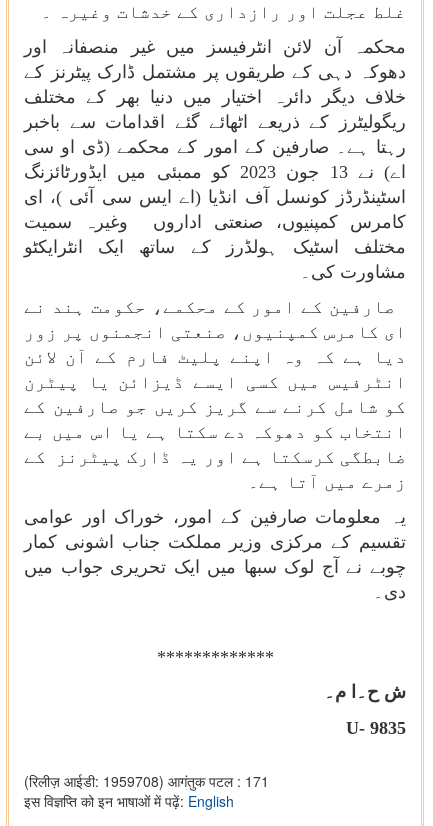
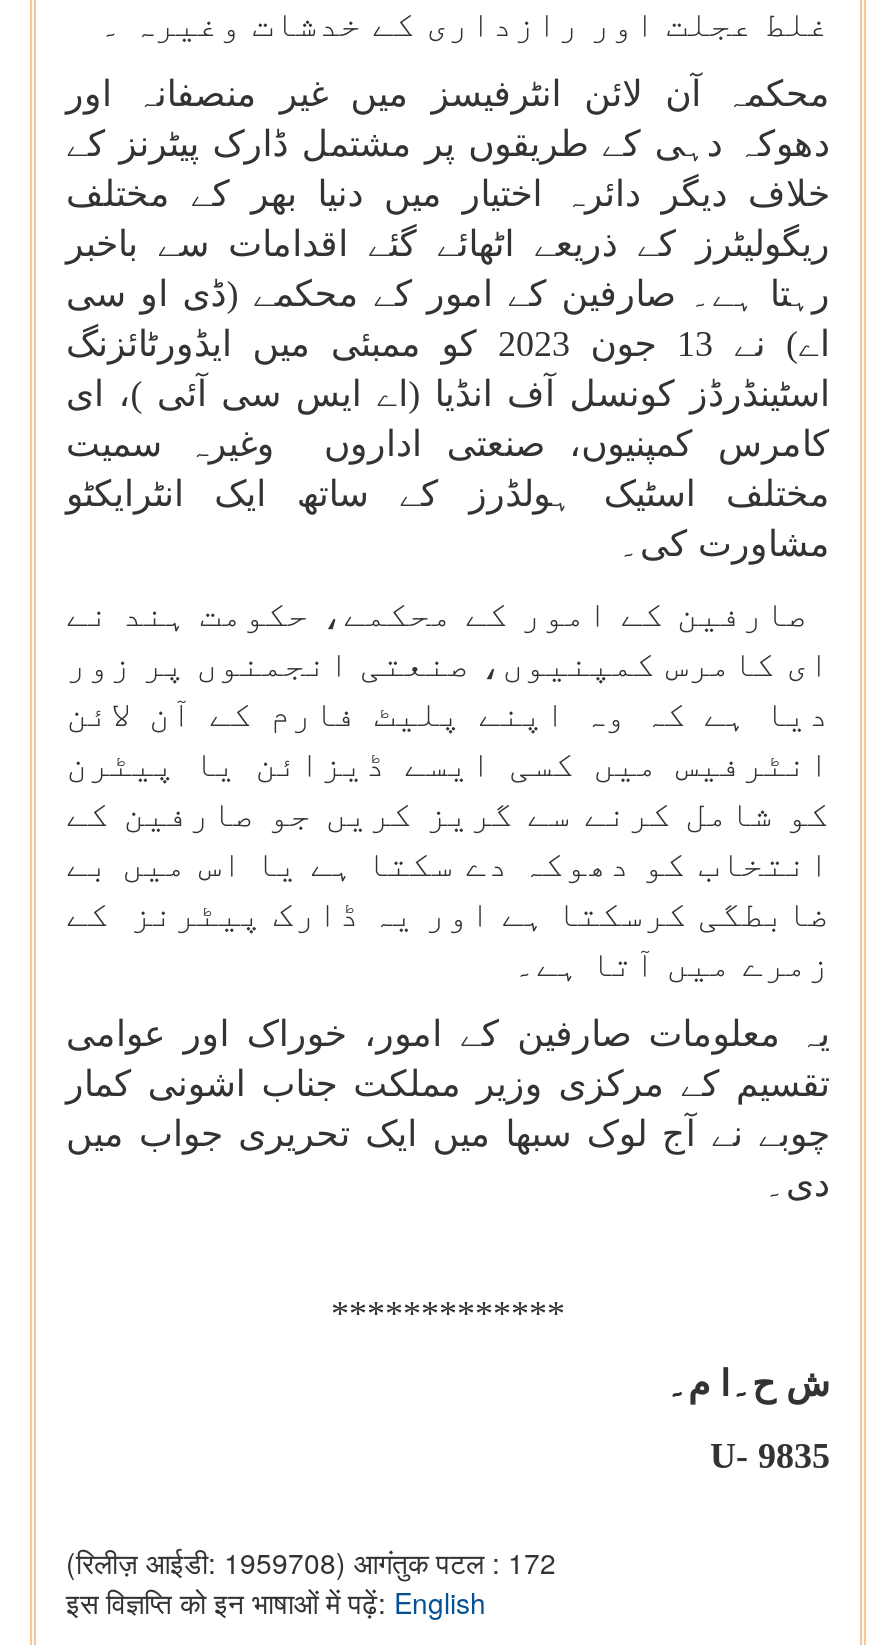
- (रिलीज़ आईडी: 1959708) आगंतुक पटल : 171
+ (रिलीज़ आईडी: 1959708) आगंतुक पटल : 172
